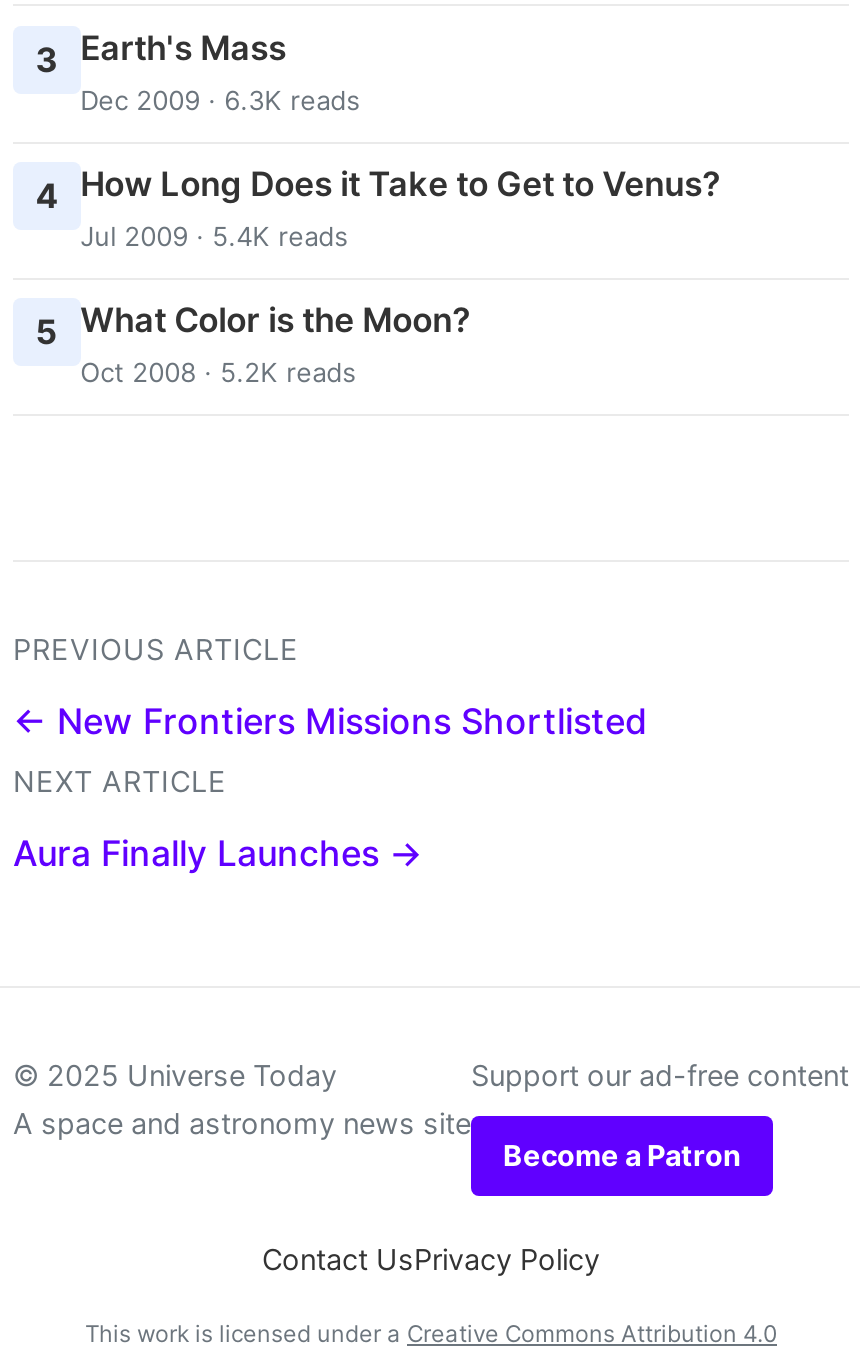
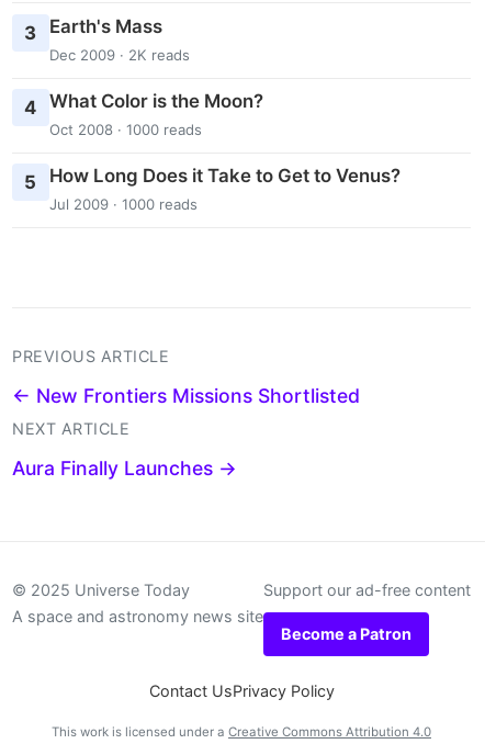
- Dec 2009 · 6.3K reads
+ Dec 2009 · 2K reads

- 4 How Long Does it Take to Get to Venus?
- Jul 2009 · 5.4K reads
+ 4 What Color is the Moon?
+ Oct 2008 · 1000 reads

- 5 What Color is the Moon?
- Oct 2008 · 5.2K reads
+ 5 How Long Does it Take to Get to Venus?
+ Jul 2009 · 1000 reads
